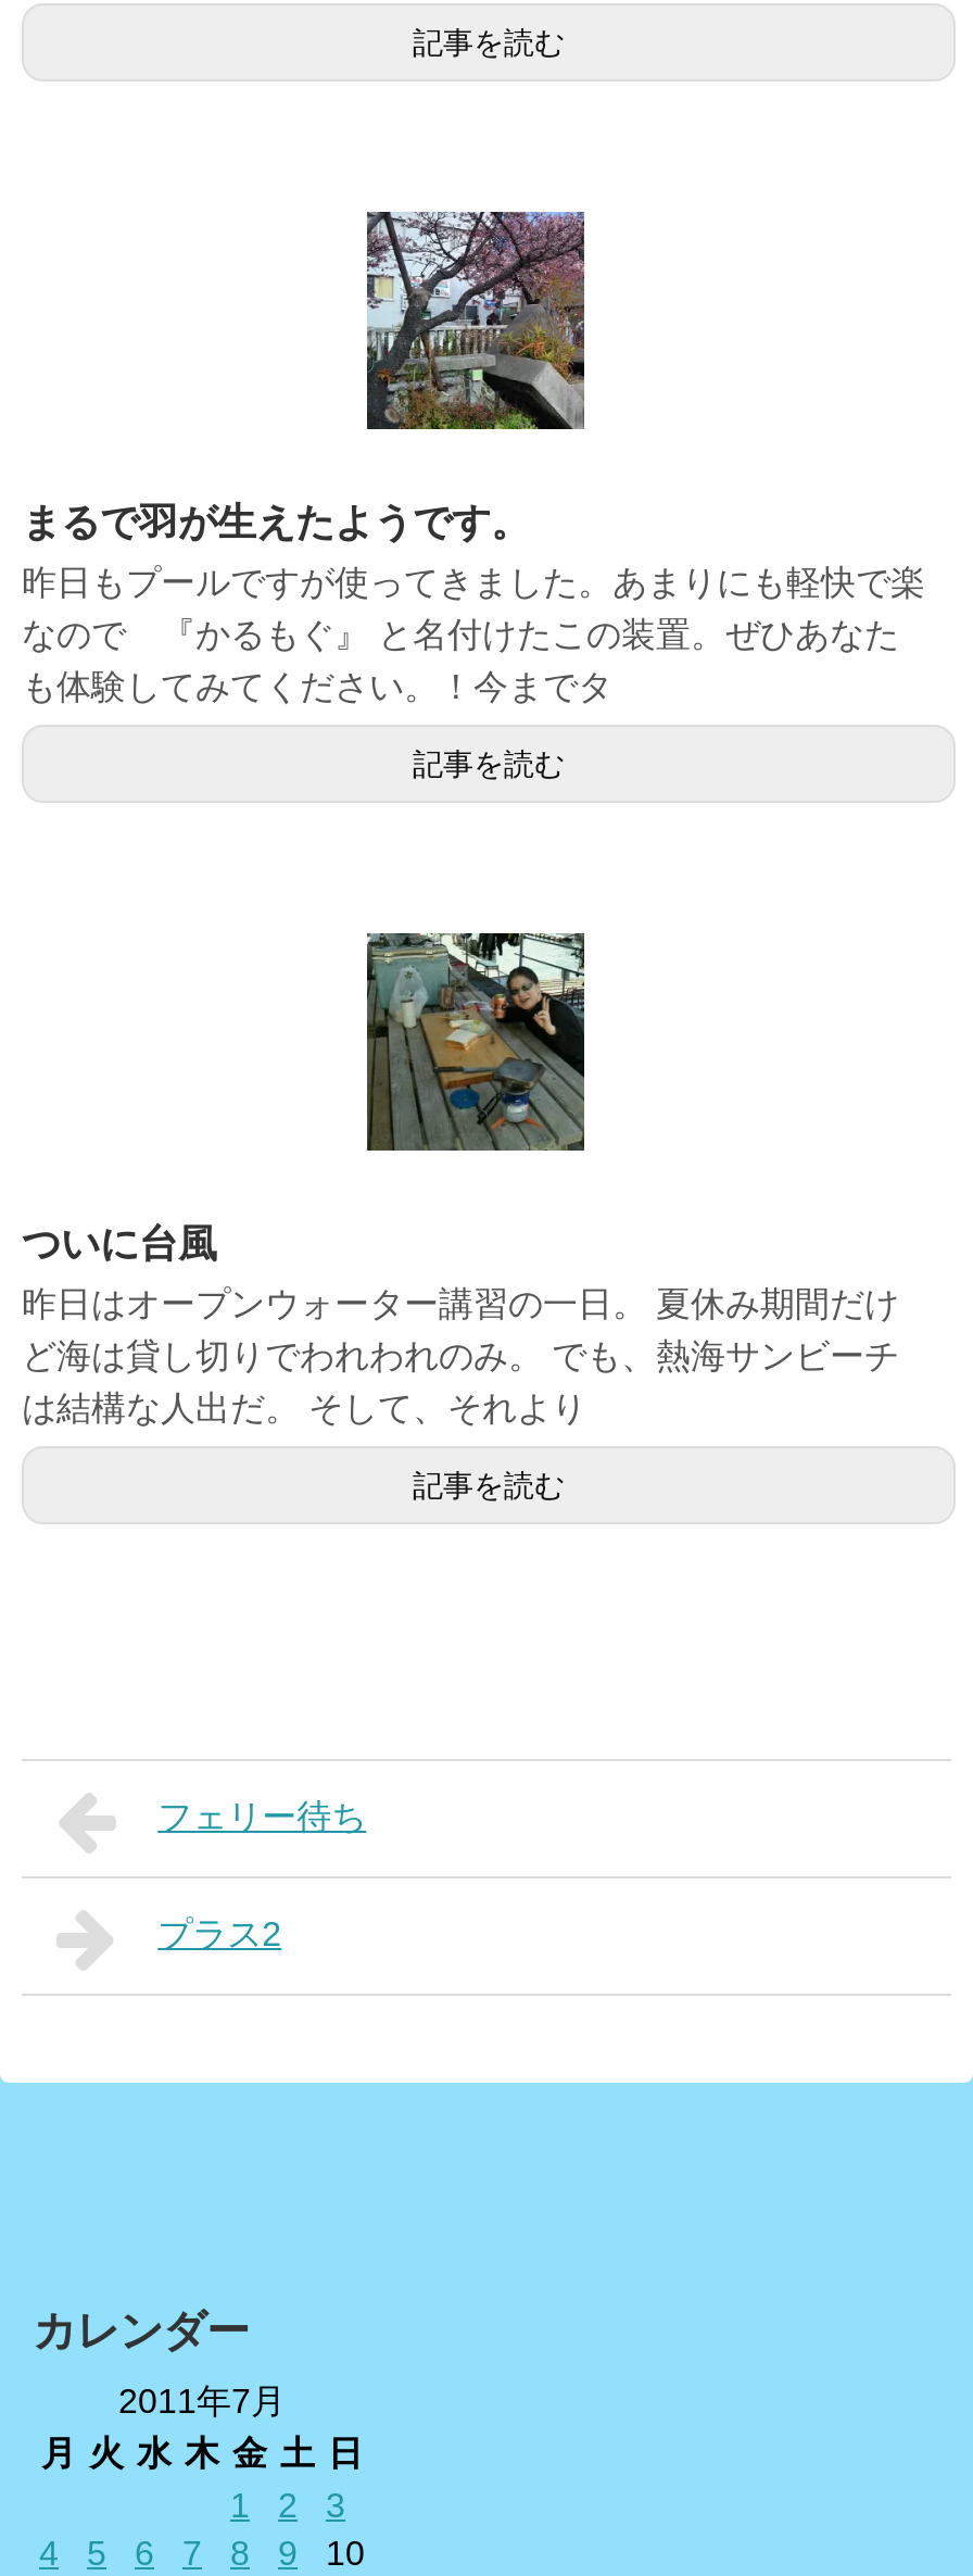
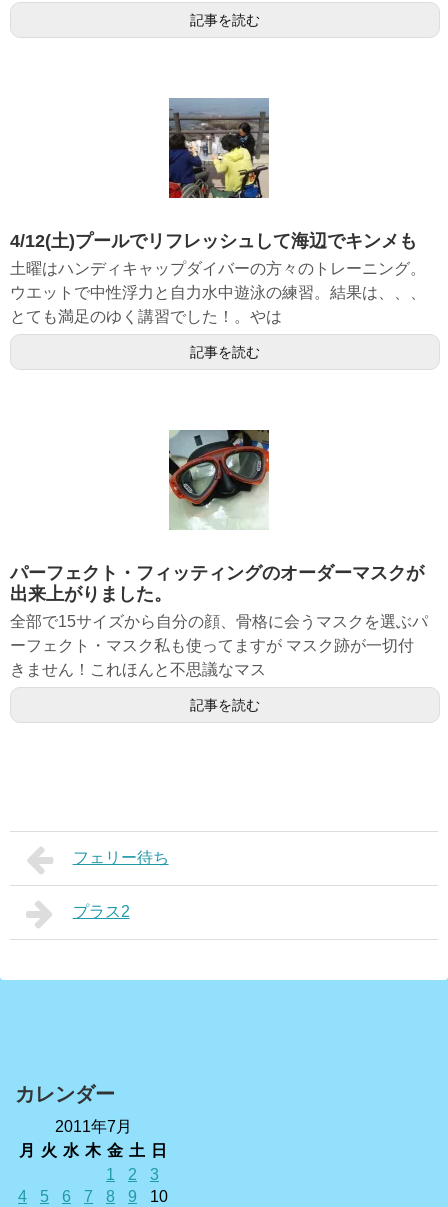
- [image]
- まるで羽が生えたようです。
- 昨日もプールですが使ってきました。あまりにも軽快で楽
- なので 『かるもぐ』 と名付けたこの装置。ぜひあなた
- も体験してみてください。！今までタ
+ [image]
+ 4/12(土)プールでリフレッシュして海辺でキンメも
+ 土曜はハンディキャップダイバーの方々のトレーニング。
+ ウエットで中性浮力と自力水中遊泳の練習。結果は、、、
+ とても満足のゆく講習でした！。やは

- [image]
- ついに台風
- 昨日はオープンウォーター講習の一日。 夏休み期間だけ
- ど海は貸し切りでわれわれのみ。 でも、熱海サンビーチ
- は結構な人出だ。 そして、それより
+ [image]
+ パーフェクト・フィッティングのオーダーマスクが
+ 出来上がりました。
+ 全部で15サイズから自分の顔、骨格に会うマスクを選ぶパ
+ ーフェクト・マスク私も使ってますが マスク跡が一切付
+ きません！これほんと不思議なマス
